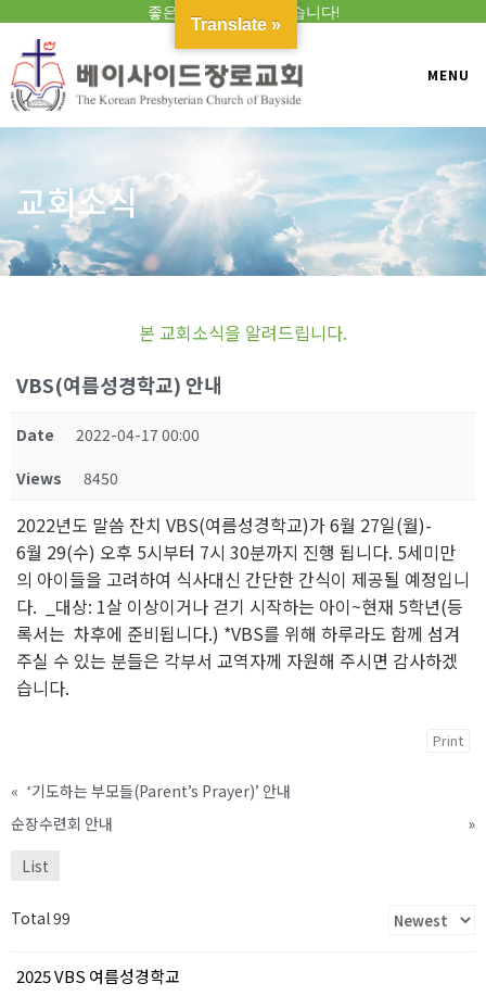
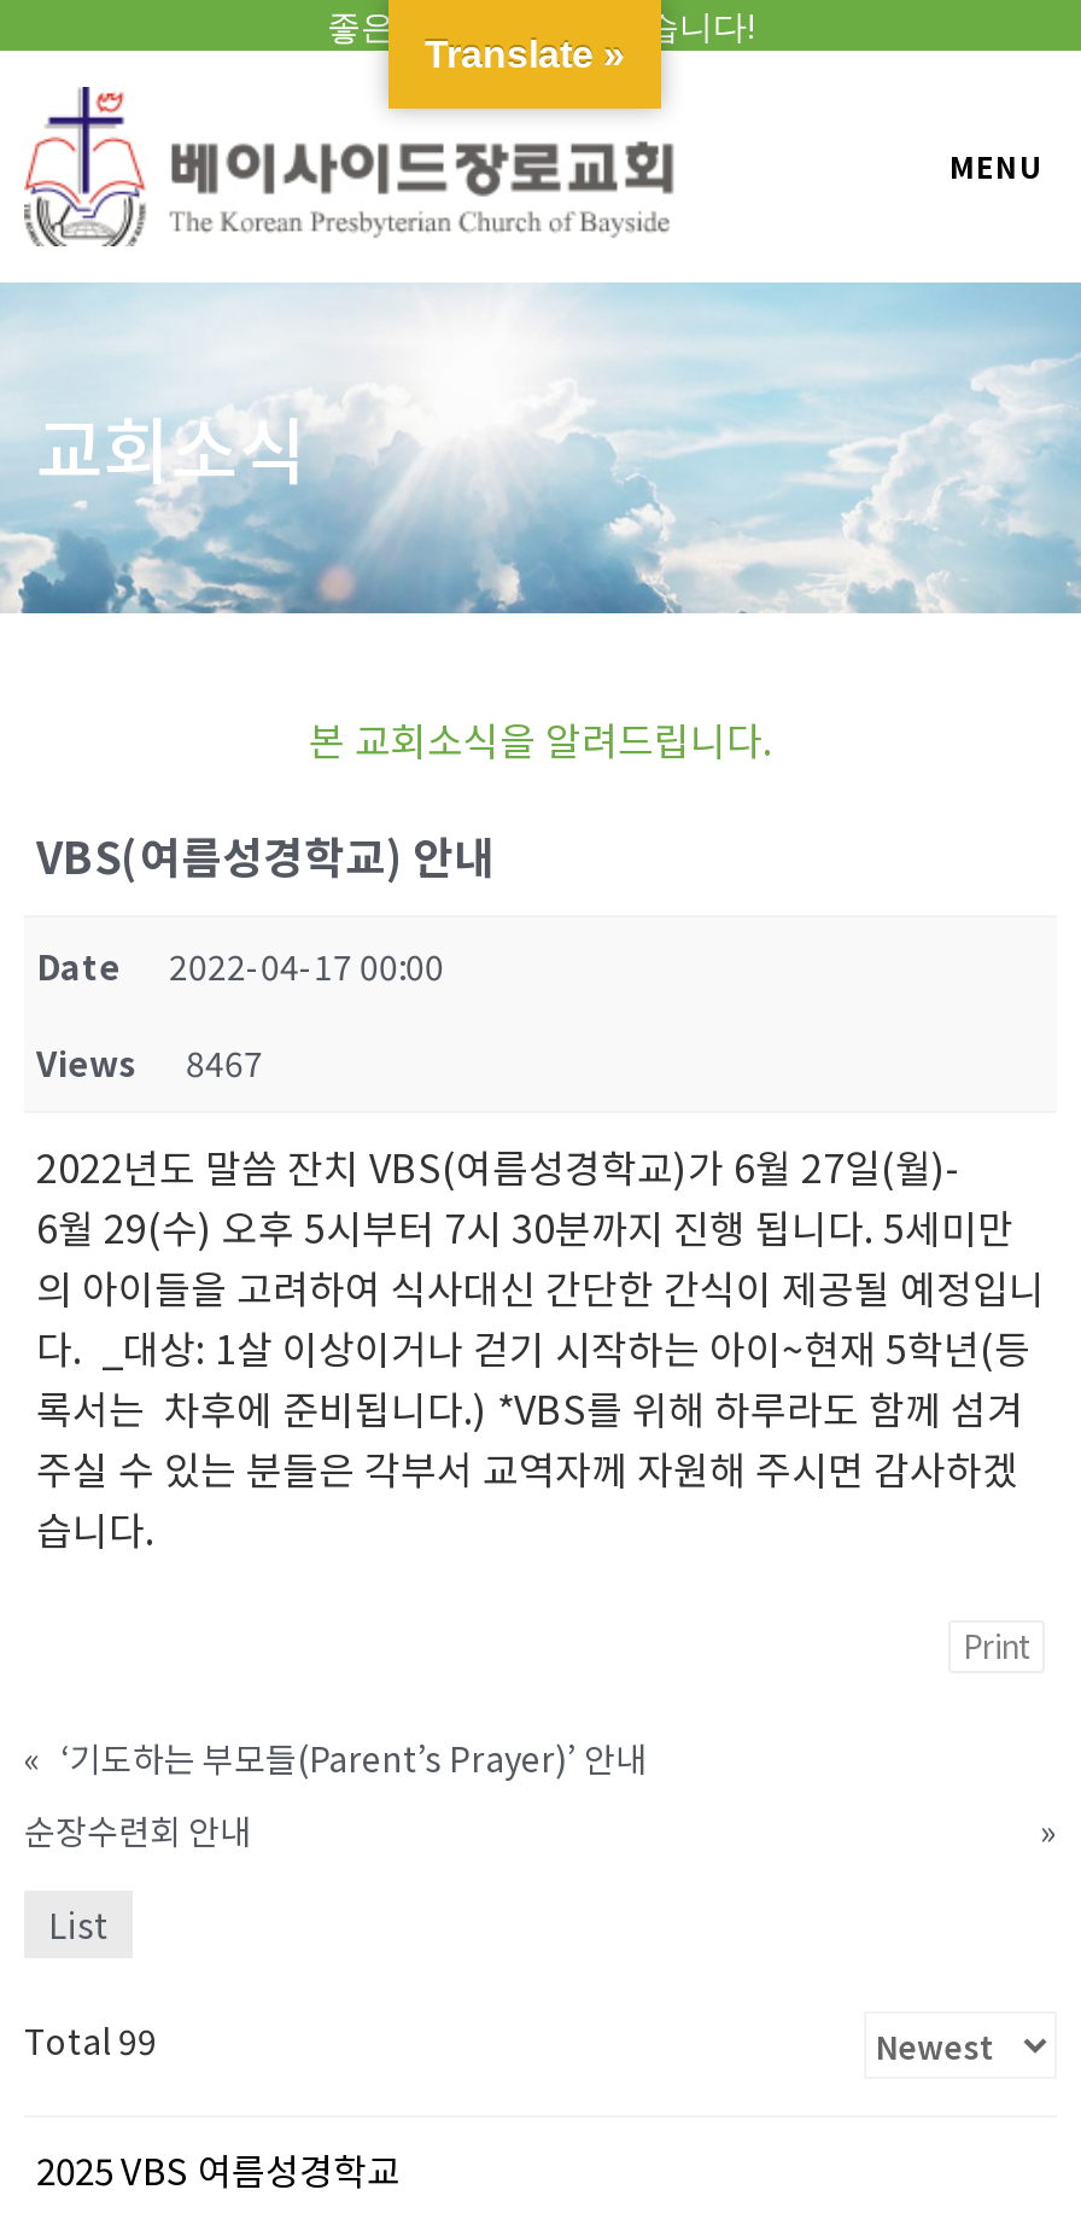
- Views 8450
+ Views 8467
